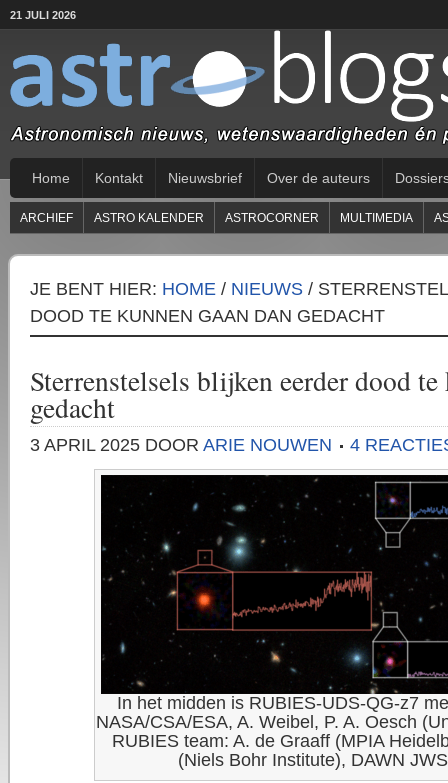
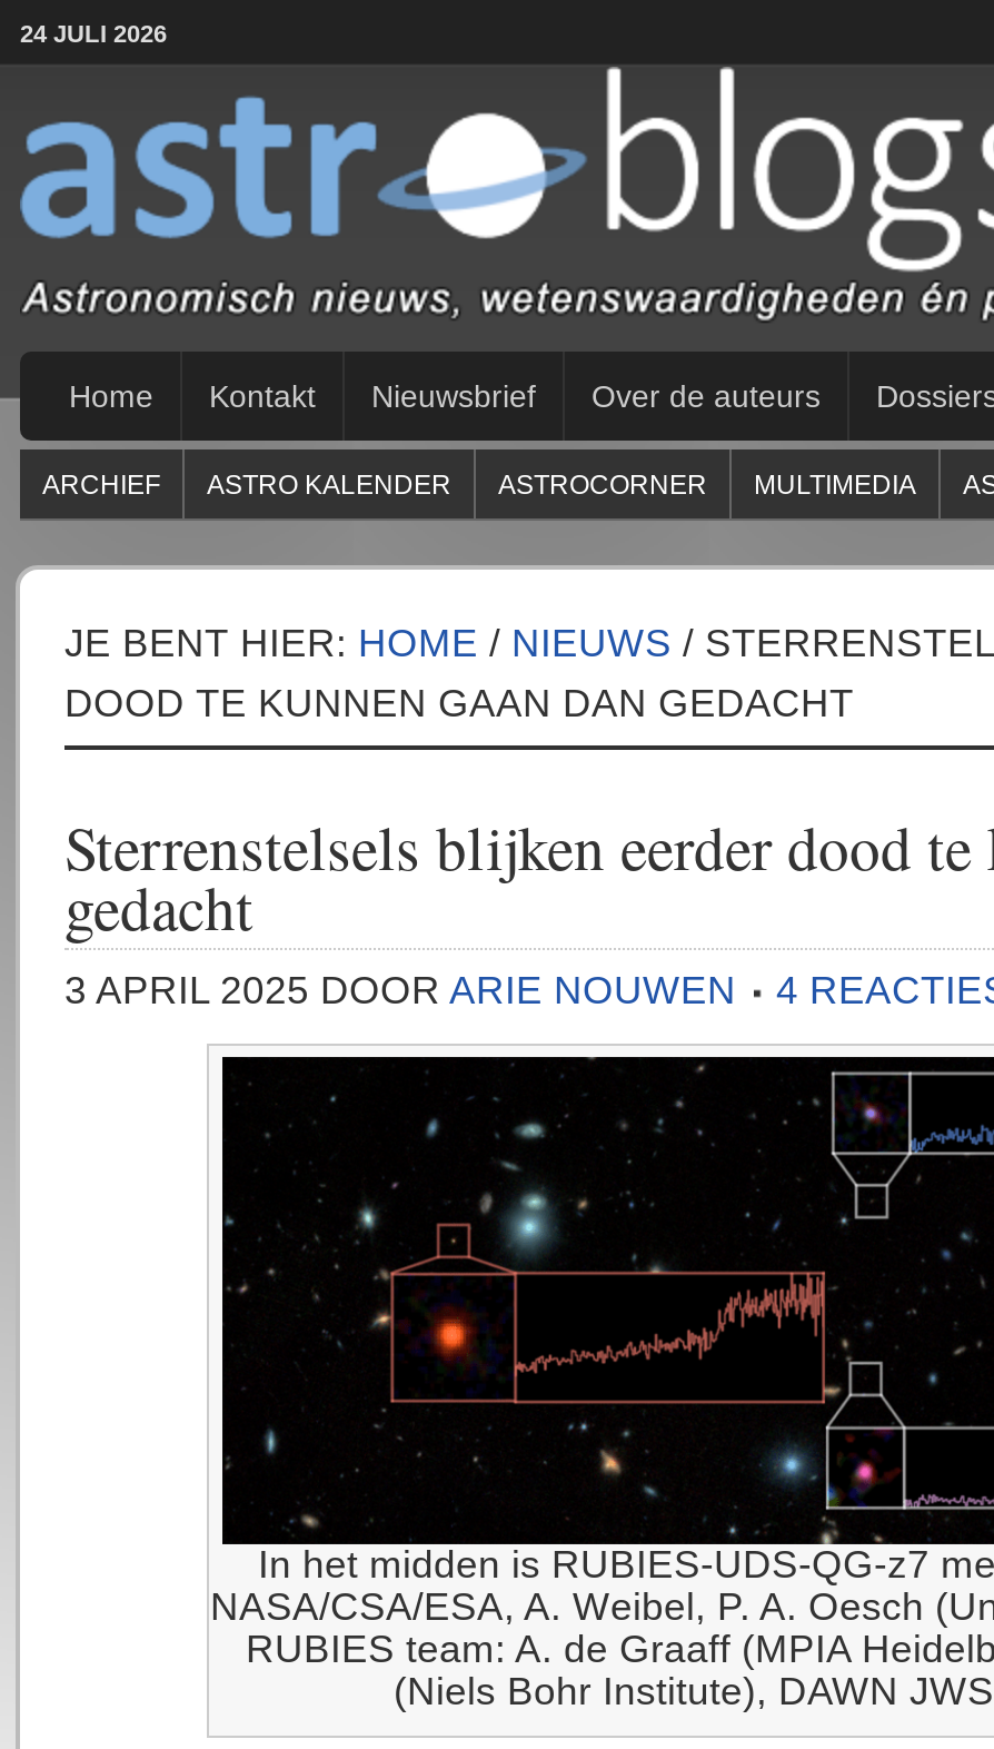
- 21 JULI 2026
+ 24 JULI 2026
